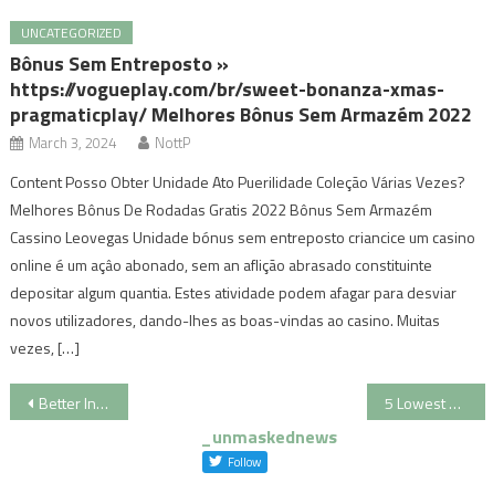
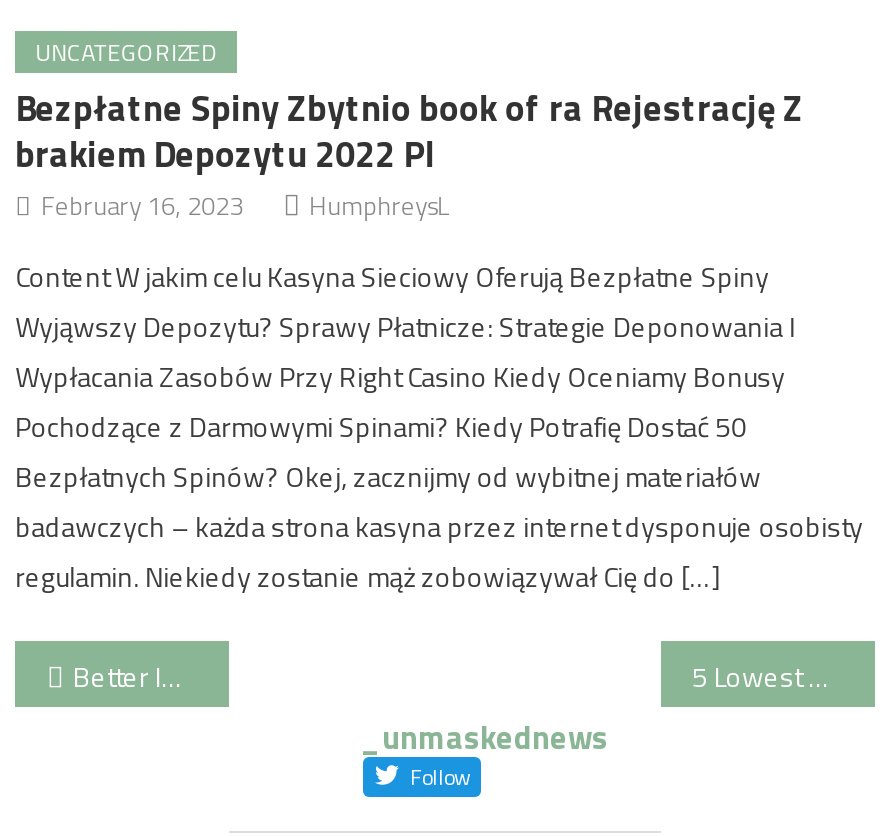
- Bônus Sem Entreposto »
- https://vogueplay.com/br/sweet-bonanza-xmas-
- pragmaticplay/ Melhores Bônus Sem Armazém 2022
- March 3, 2024
- NottP
+ Bezpłatne Spiny Zbytnio book of ra Rejestrację Z
+ brakiem Depozytu 2022 Pl
+ February 16, 2023
+ HumphreysL

- Content Posso Obter Unidade Ato Puerilidade Coleção Várias Vezes?
- Melhores Bônus De Rodadas Gratis 2022 Bônus Sem Armazém
- Cassino Leovegas Unidade bónus sem entreposto criancice um casino
- online é um açâo abonado, sem an aflição abrasado constituinte
- depositar algum quantia. Estes atividade podem afagar para desviar
- novos utilizadores, dando-lhes as boas-vindas ao casino. Muitas
- vezes, […]
+ Content W jakim celu Kasyna Sieciowy Oferują Bezpłatne Spiny
+ Wyjąwszy Depozytu? Sprawy Płatnicze: Strategie Deponowania I
+ Wypłacania Zasobów Przy Right Casino Kiedy Oceniamy Bonusy
+ Pochodzące z Darmowymi Spinami? Kiedy Potrafię Dostać 50
+ Bezpłatnych Spinów? Okej, zacznijmy od wybitnej materiałów
+ badawczych – każda strona kasyna przez internet dysponuje osobisty
+ regulamin. Niekiedy zostanie mąż zobowiązywał Cię do […]
